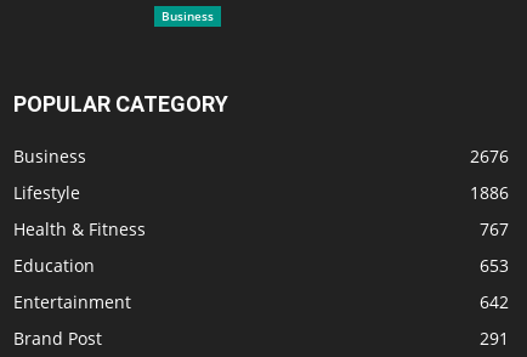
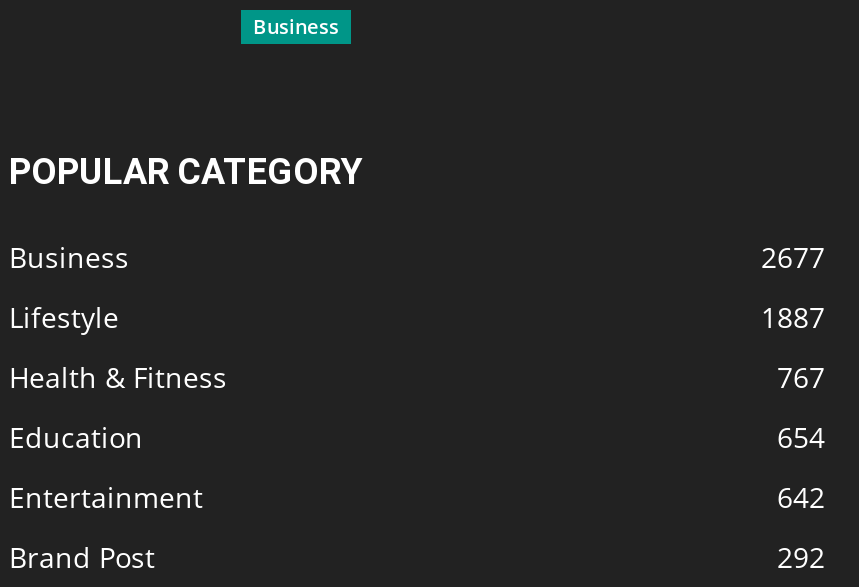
- 2676
+ 2677

- 1886
+ 1887

- 653
+ 654

- 291
+ 292
